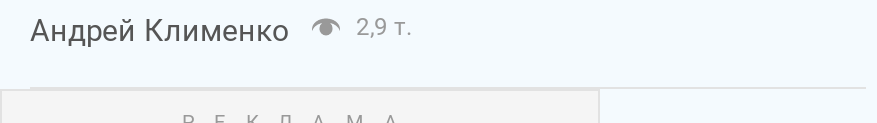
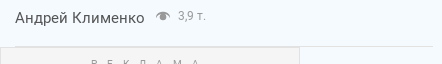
- 2,9 т.
+ 3,9 т.
